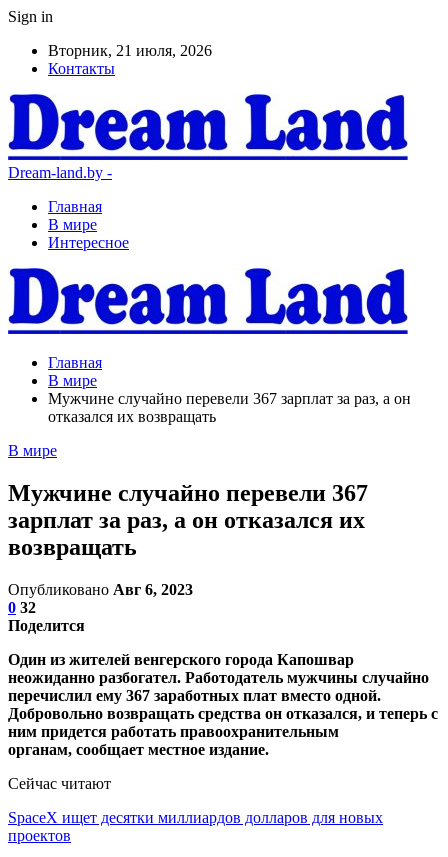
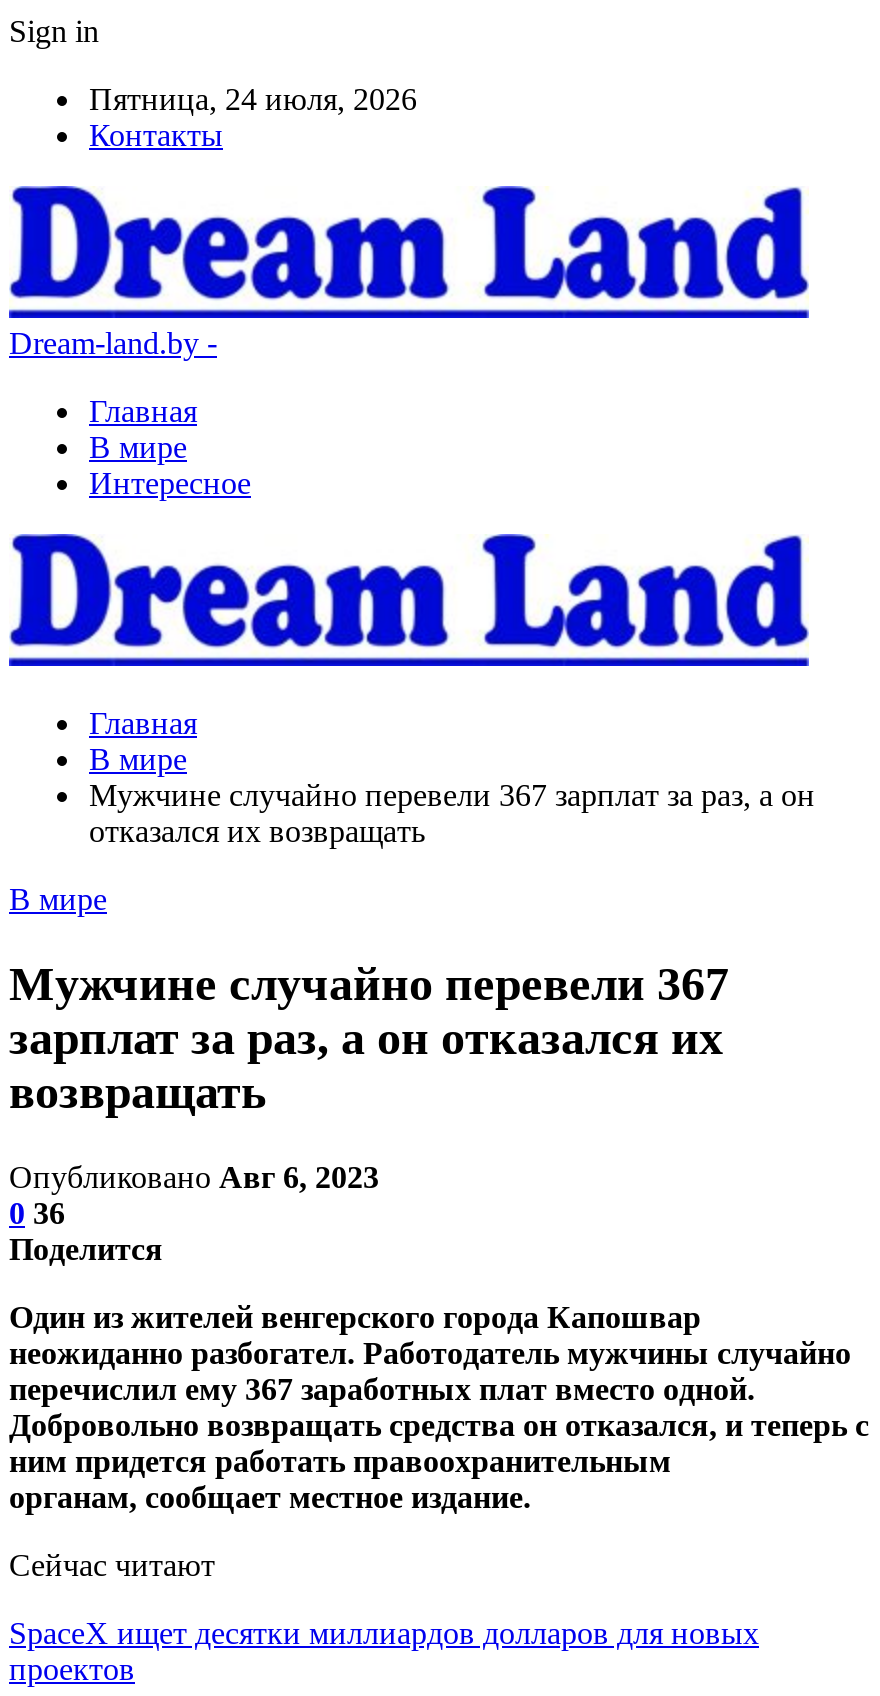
- Вторник, 21 июля, 2026
+ Пятница, 24 июля, 2026

- 0 32
+ 0 36
